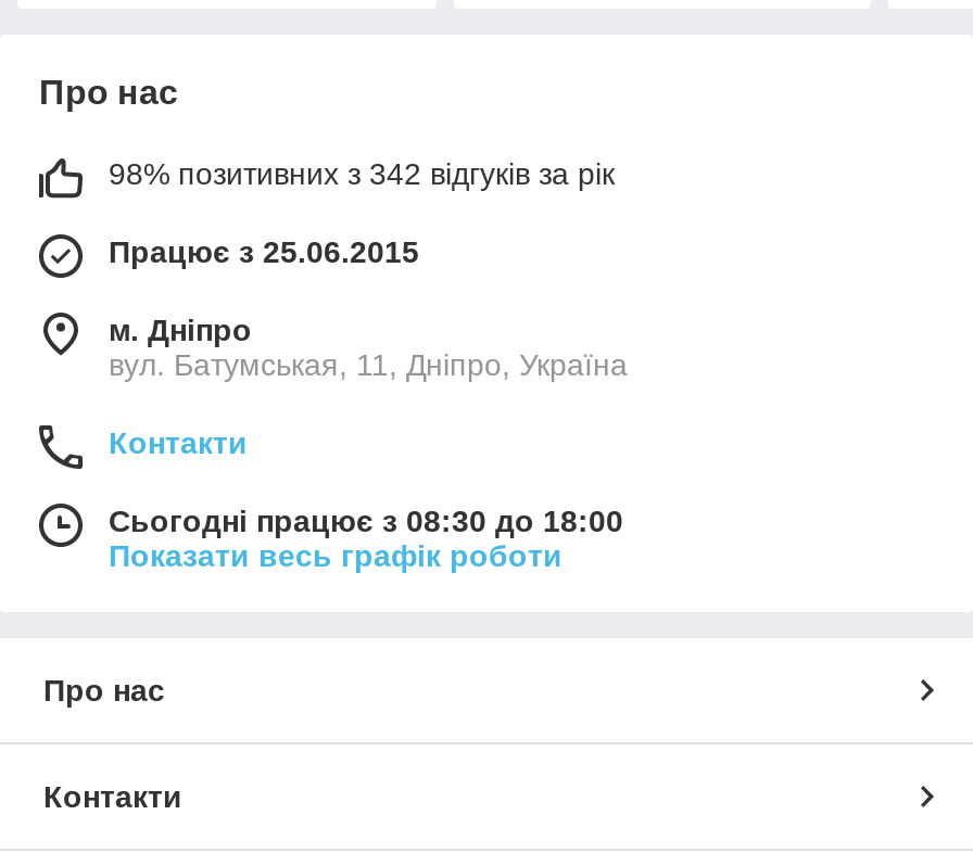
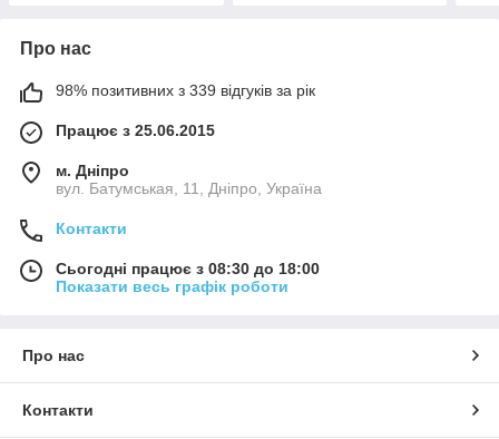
- 98% позитивних з 342 відгуків за рік
+ 98% позитивних з 339 відгуків за рік
